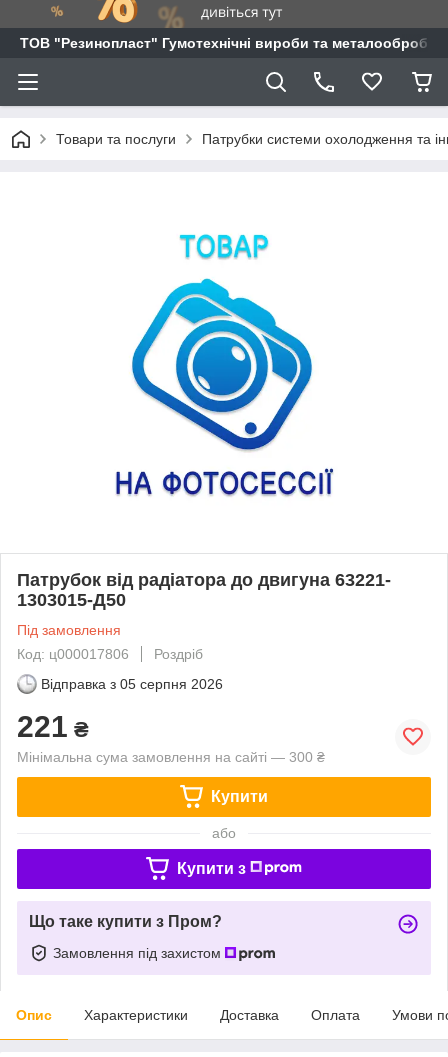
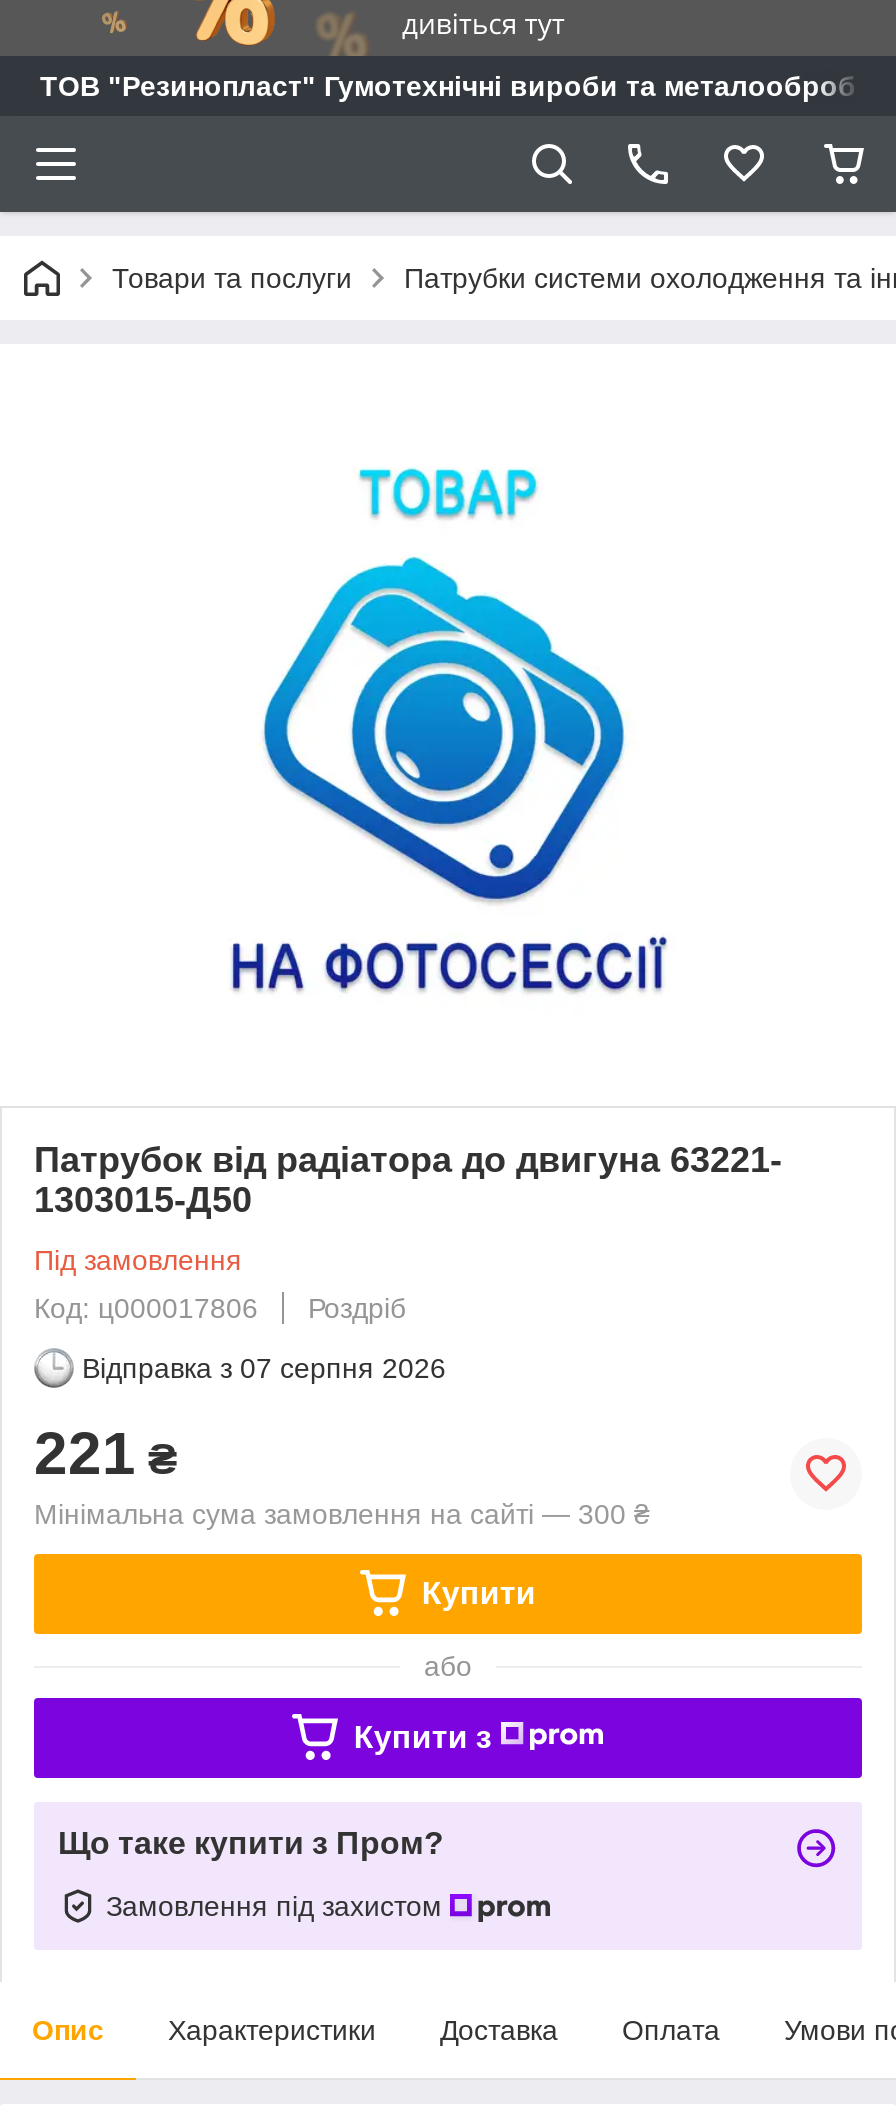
- Відправка з 05 серпня 2026
+ Відправка з 07 серпня 2026
